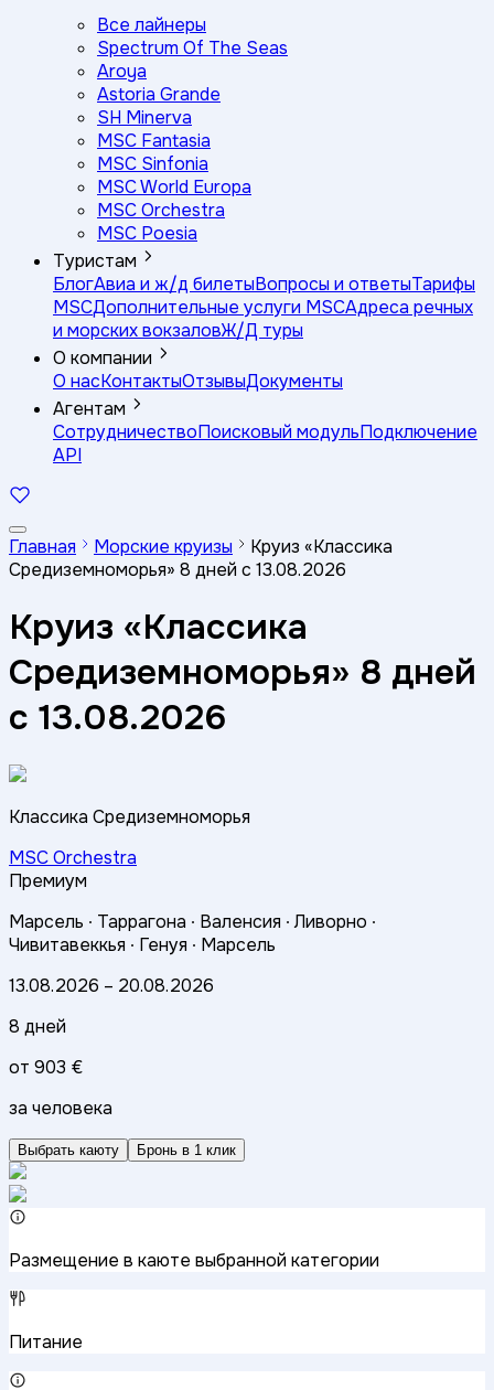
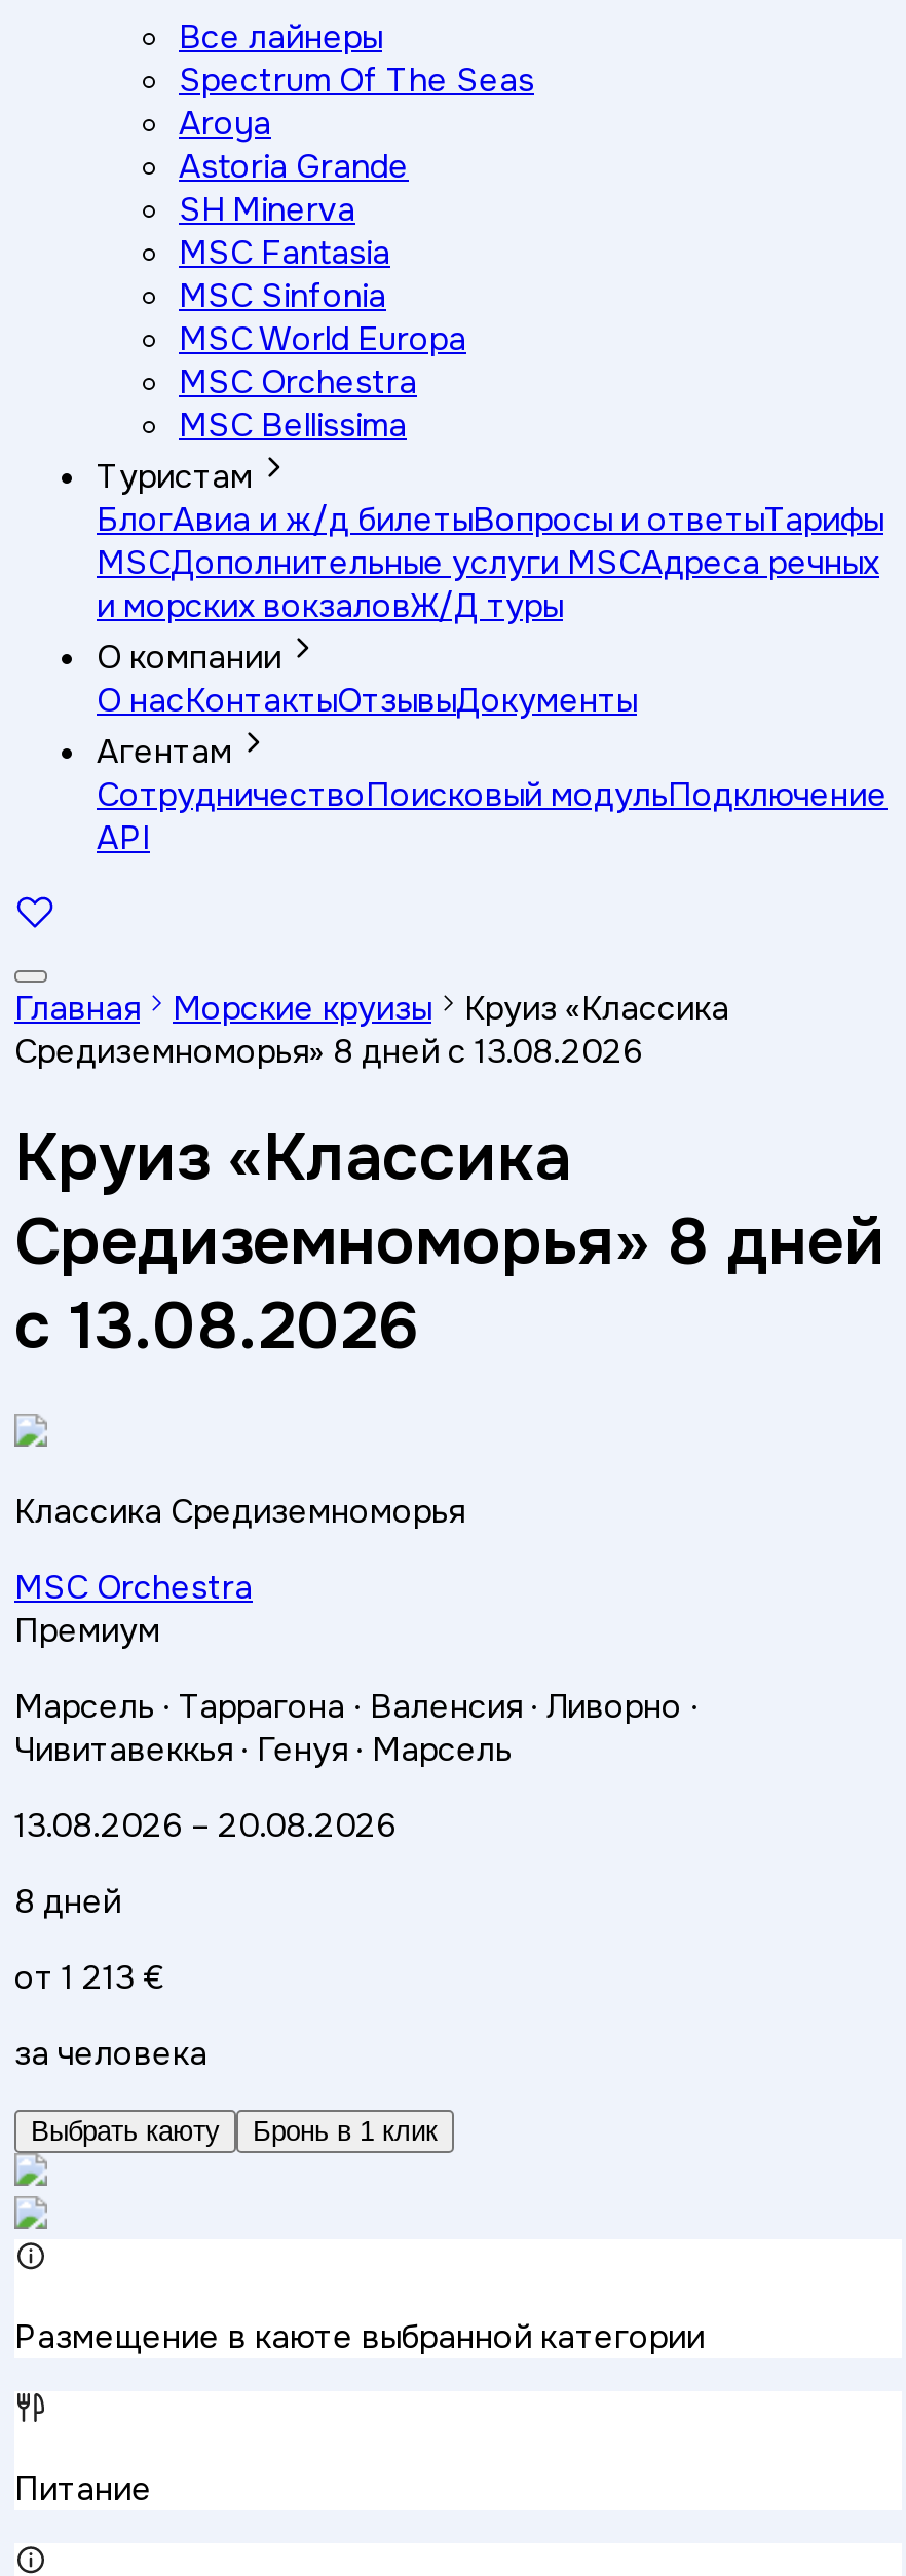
- MSC Poesia
+ MSC Bellissima

- от 903 €
+ от 1 213 €
